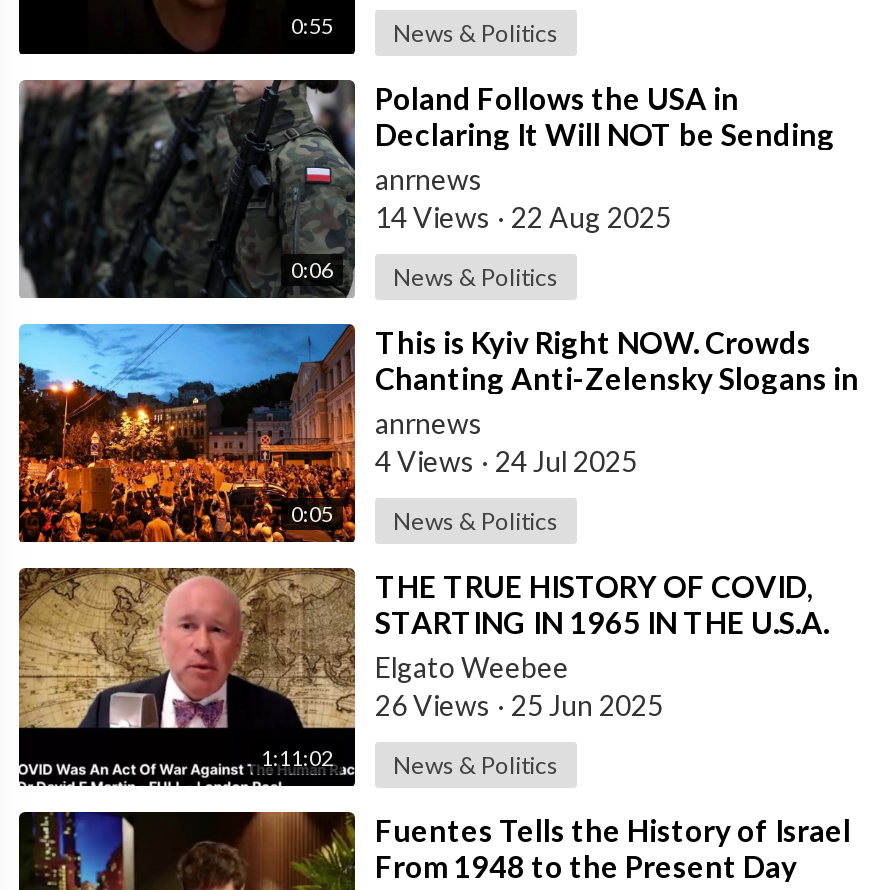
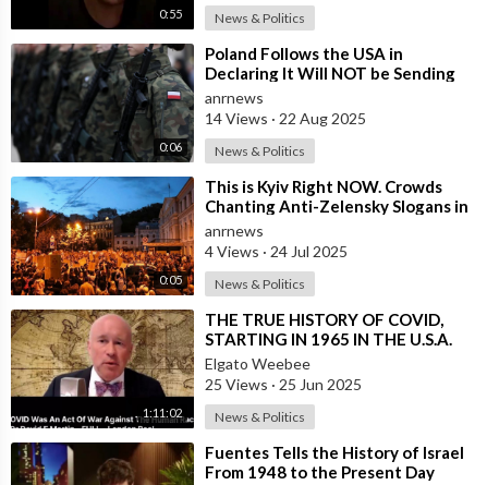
- 26 Views · 25 Jun 2025
+ 25 Views · 25 Jun 2025
